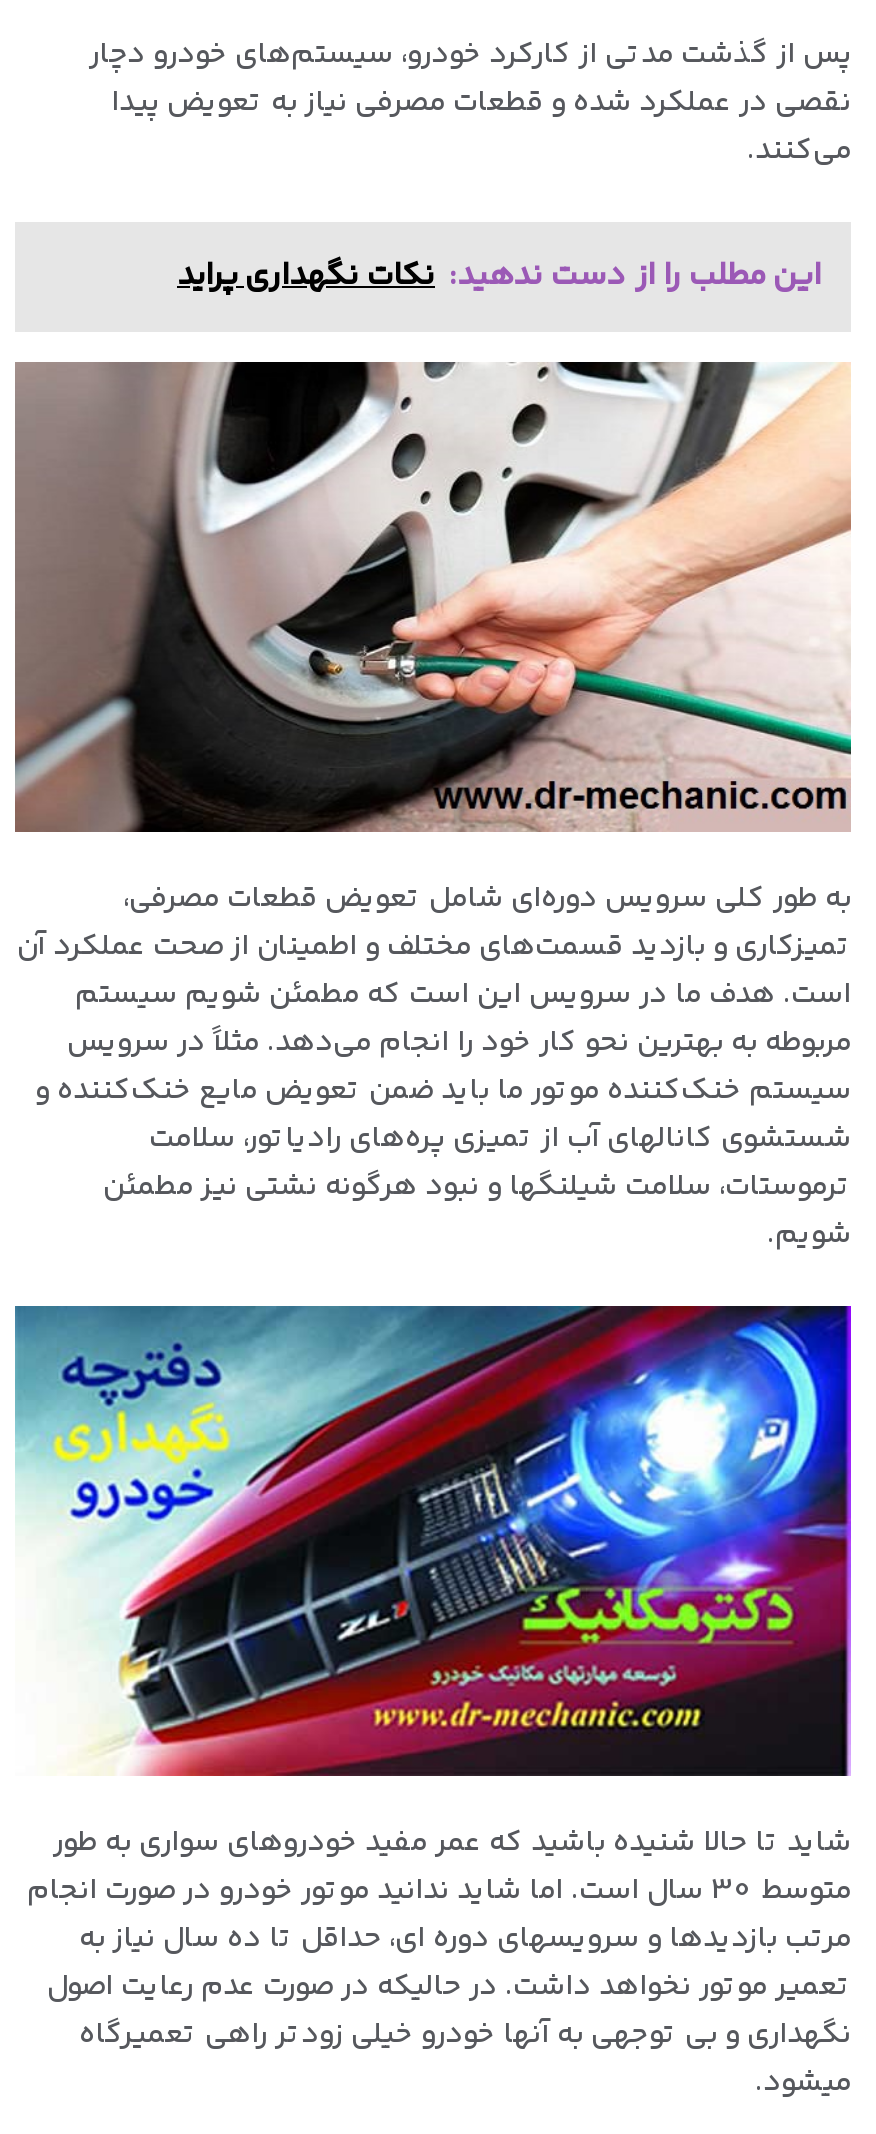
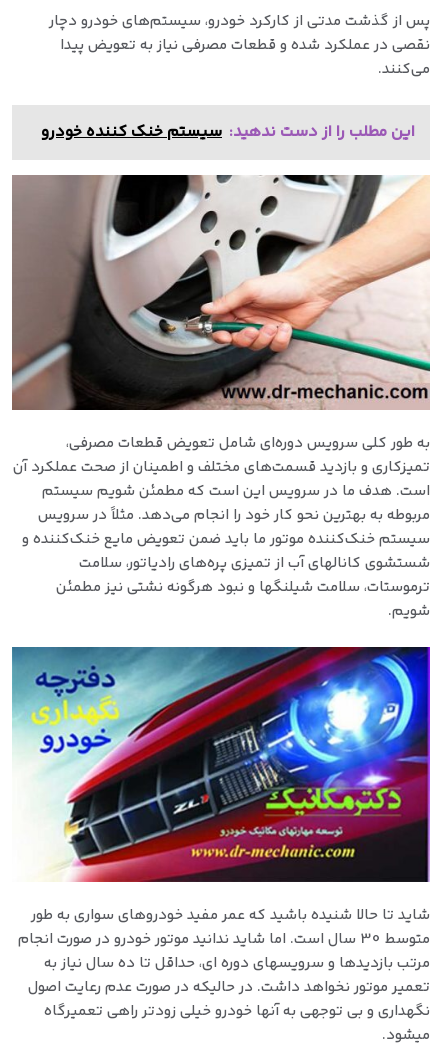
- این مطلب را از دست ندهید: نکات نگهداری پراید
+ این مطلب را از دست ندهید: سیستم خنک کننده خودرو
